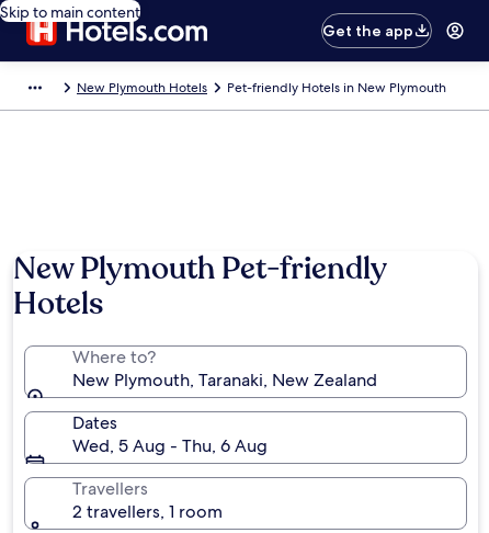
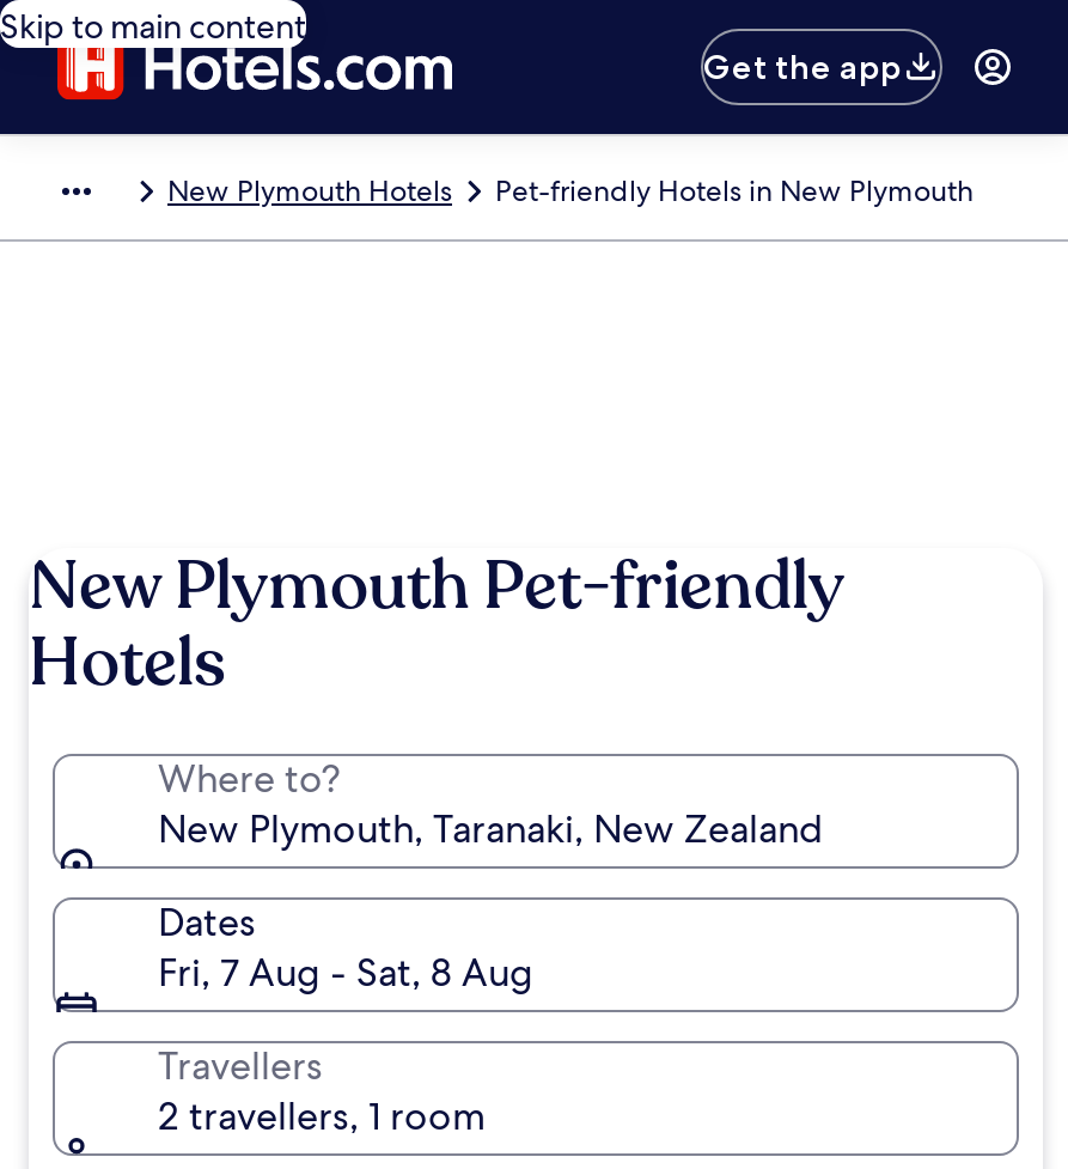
- Wed, 5 Aug - Thu, 6 Aug
+ Fri, 7 Aug - Sat, 8 Aug
